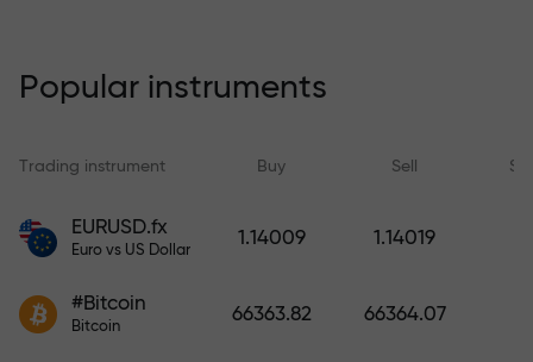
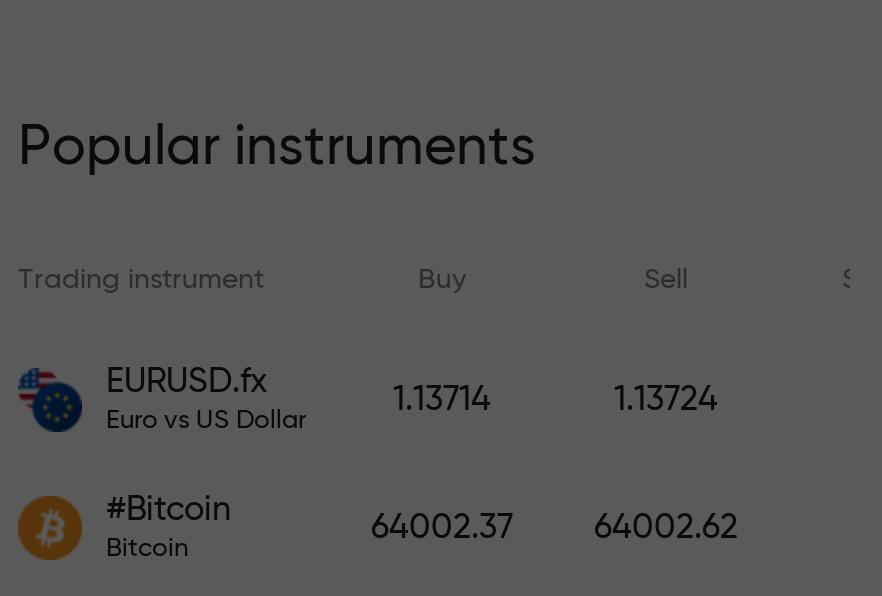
- 1.14009
+ 1.13714

- 1.14019
+ 1.13724

- 66363.82
+ 64002.37

- 66364.07
+ 64002.62
